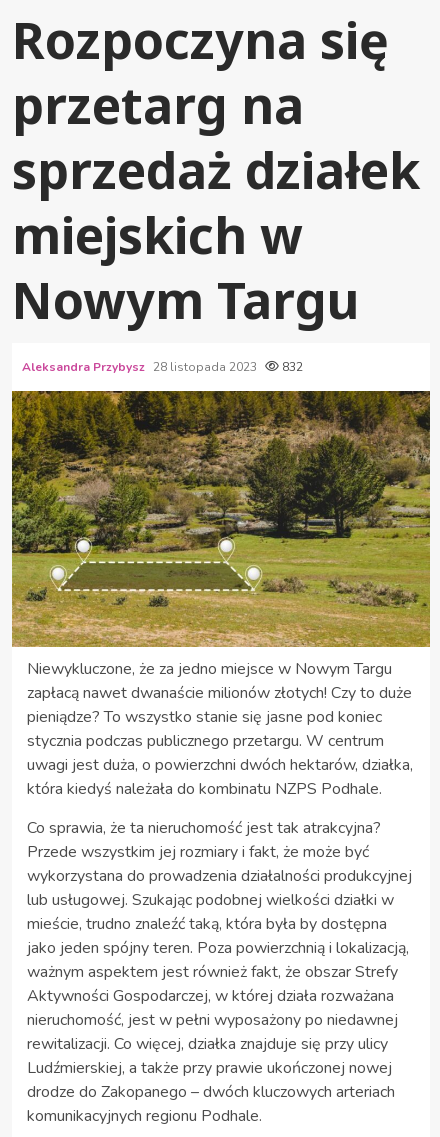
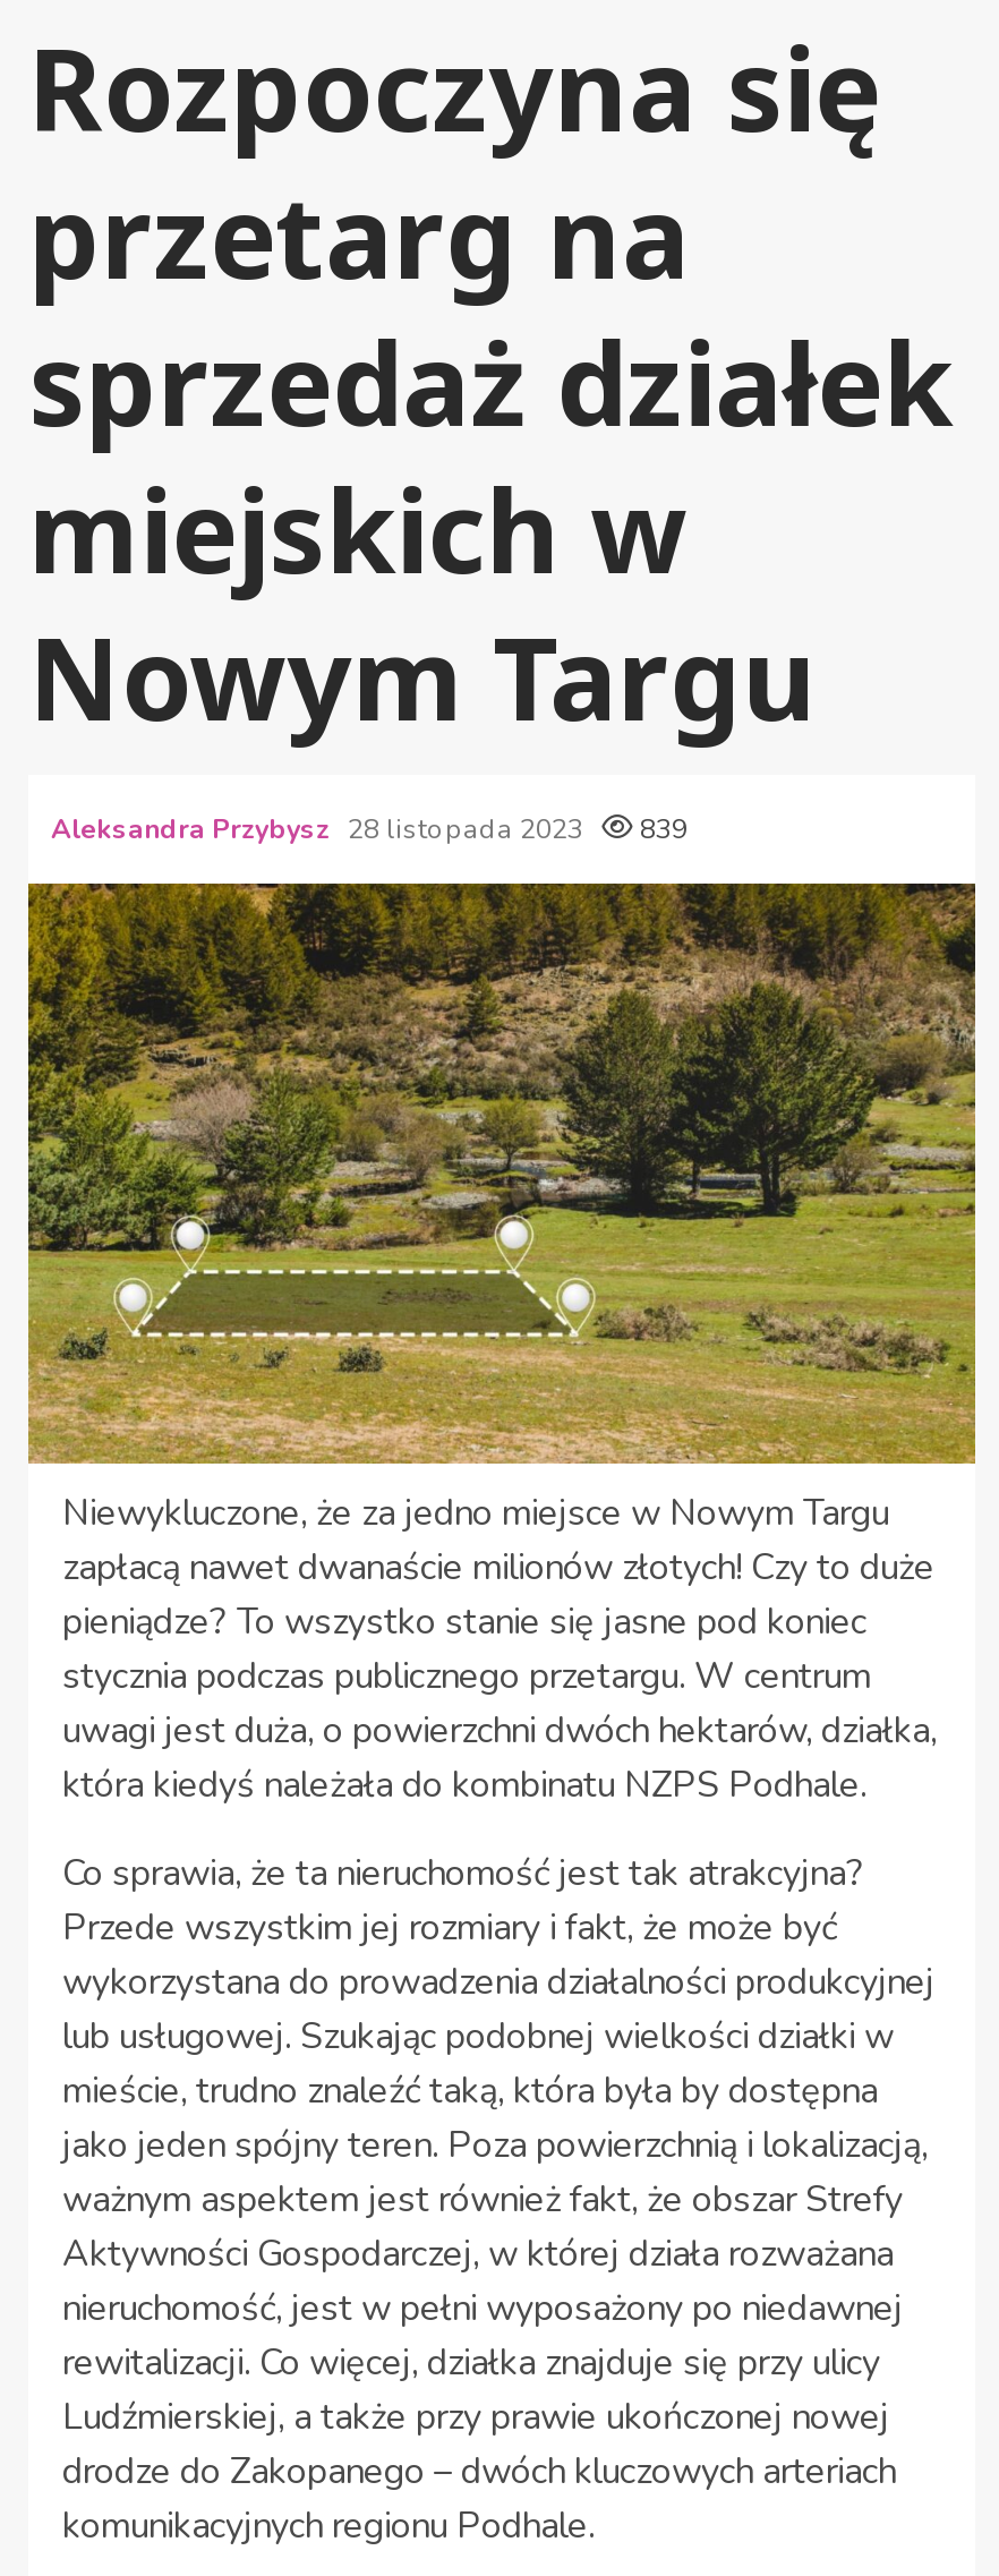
- Aleksandra Przybysz 28 listopada 2023 832
+ Aleksandra Przybysz 28 listopada 2023 839
